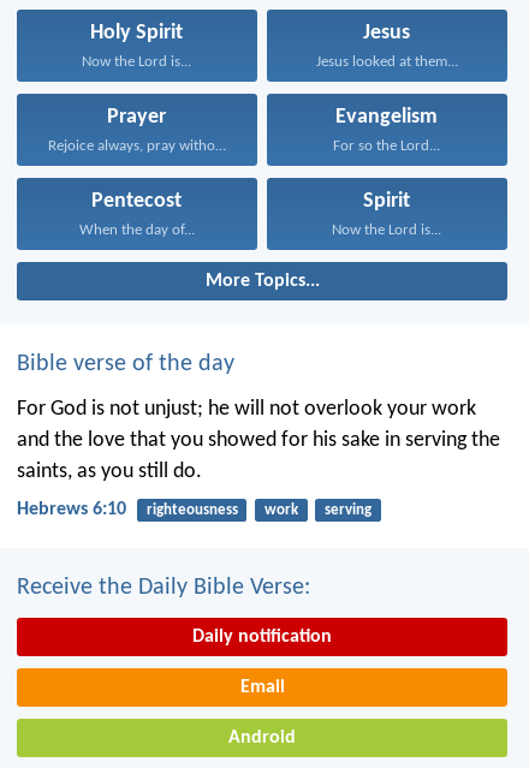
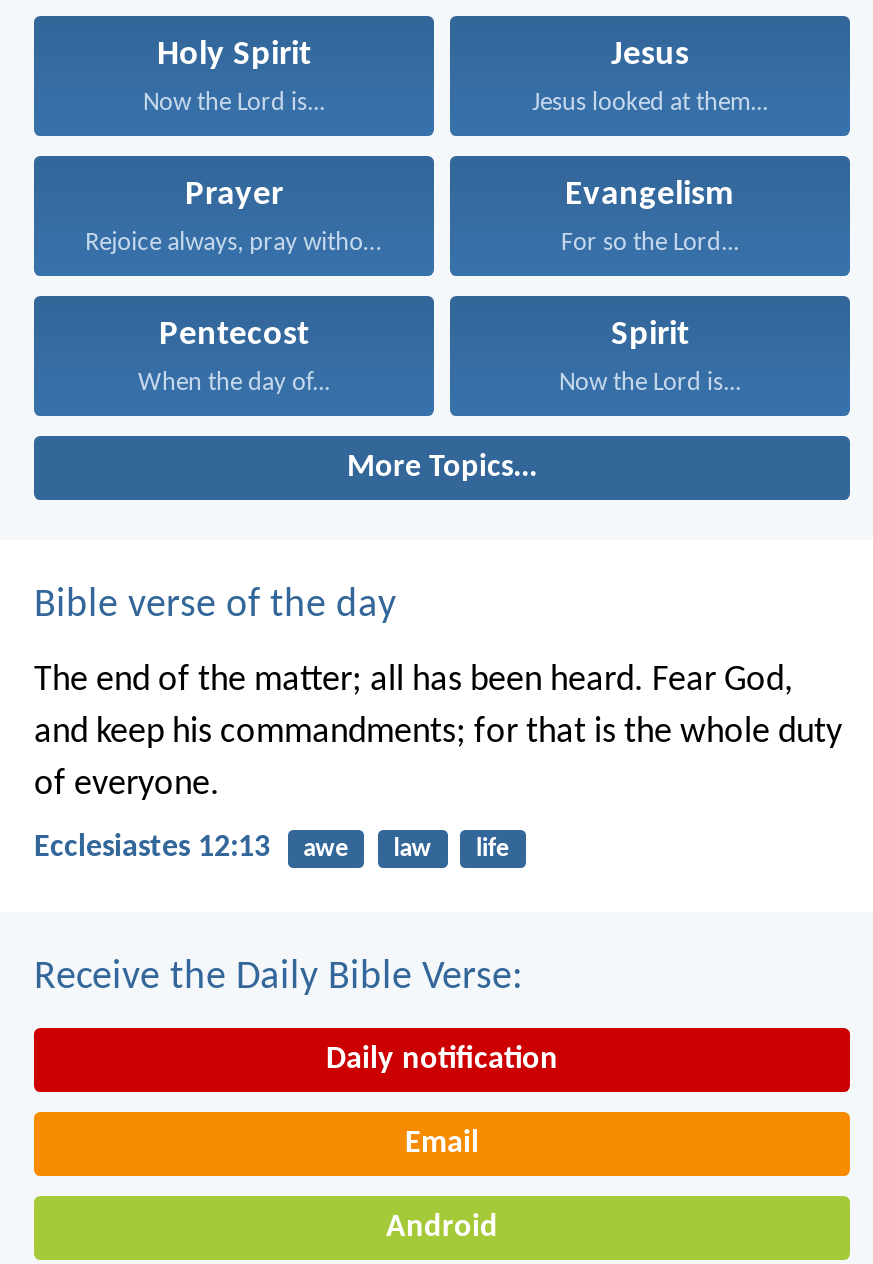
- For God is not unjust; he will not overlook your work
- and the love that you showed for his sake in serving the
- saints, as you still do.
+ The end of the matter; all has been heard. Fear God,
+ and keep his commandments; for that is the whole duty
+ of everyone.

- Hebrews 6:10
- righteousness
- work
- serving
+ Ecclesiastes 12:13
+ awe
+ law
+ life
